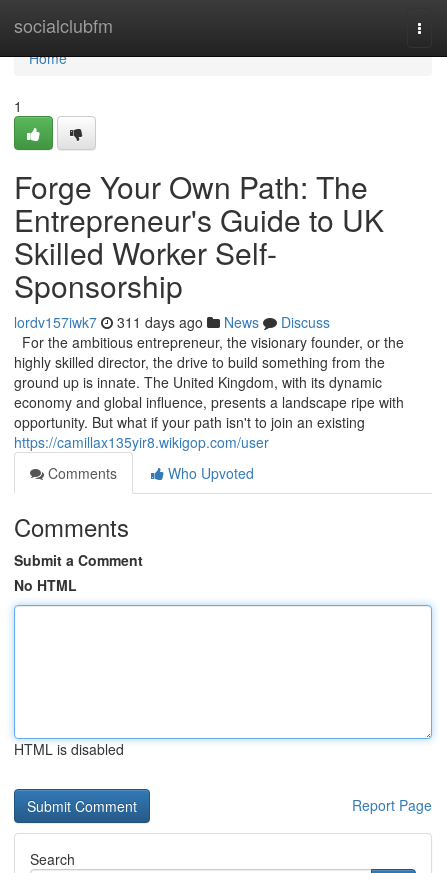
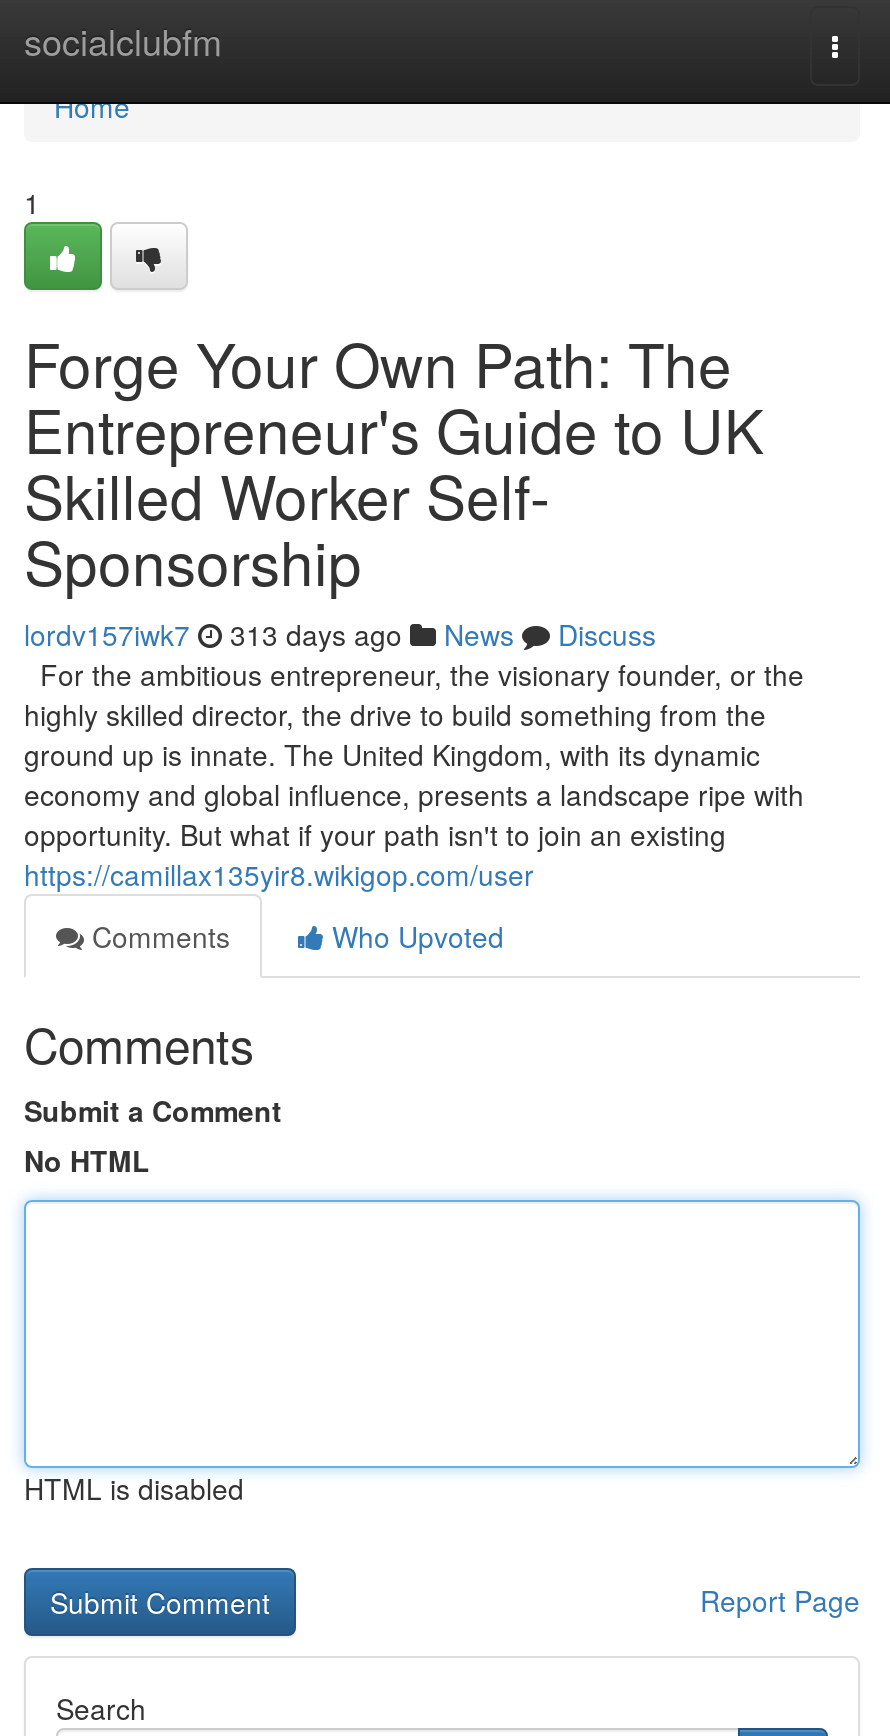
- lordv157iwk7 311 days ago News Discuss
+ lordv157iwk7 313 days ago News Discuss
